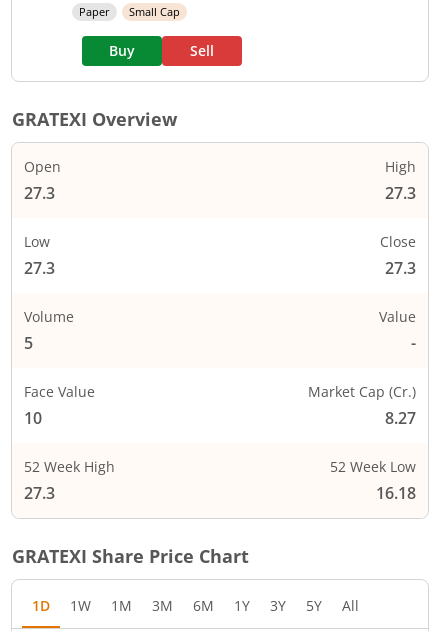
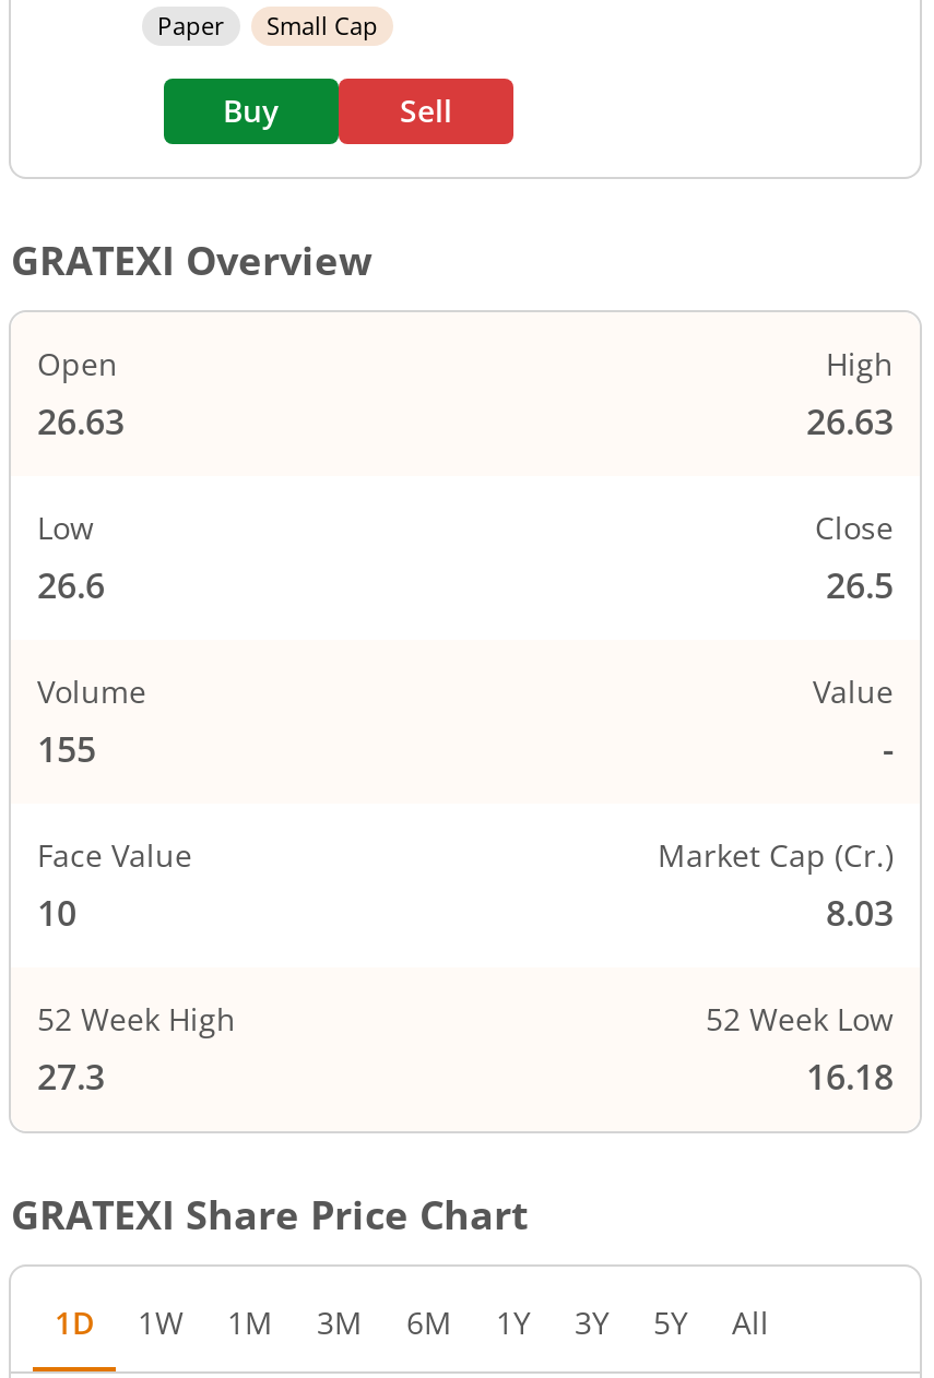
- 27.3
+ 26.63

- 27.3
+ 26.63

- 27.3
+ 26.6

- 27.3
+ 26.5

- 5
+ 155

- 8.27
+ 8.03
